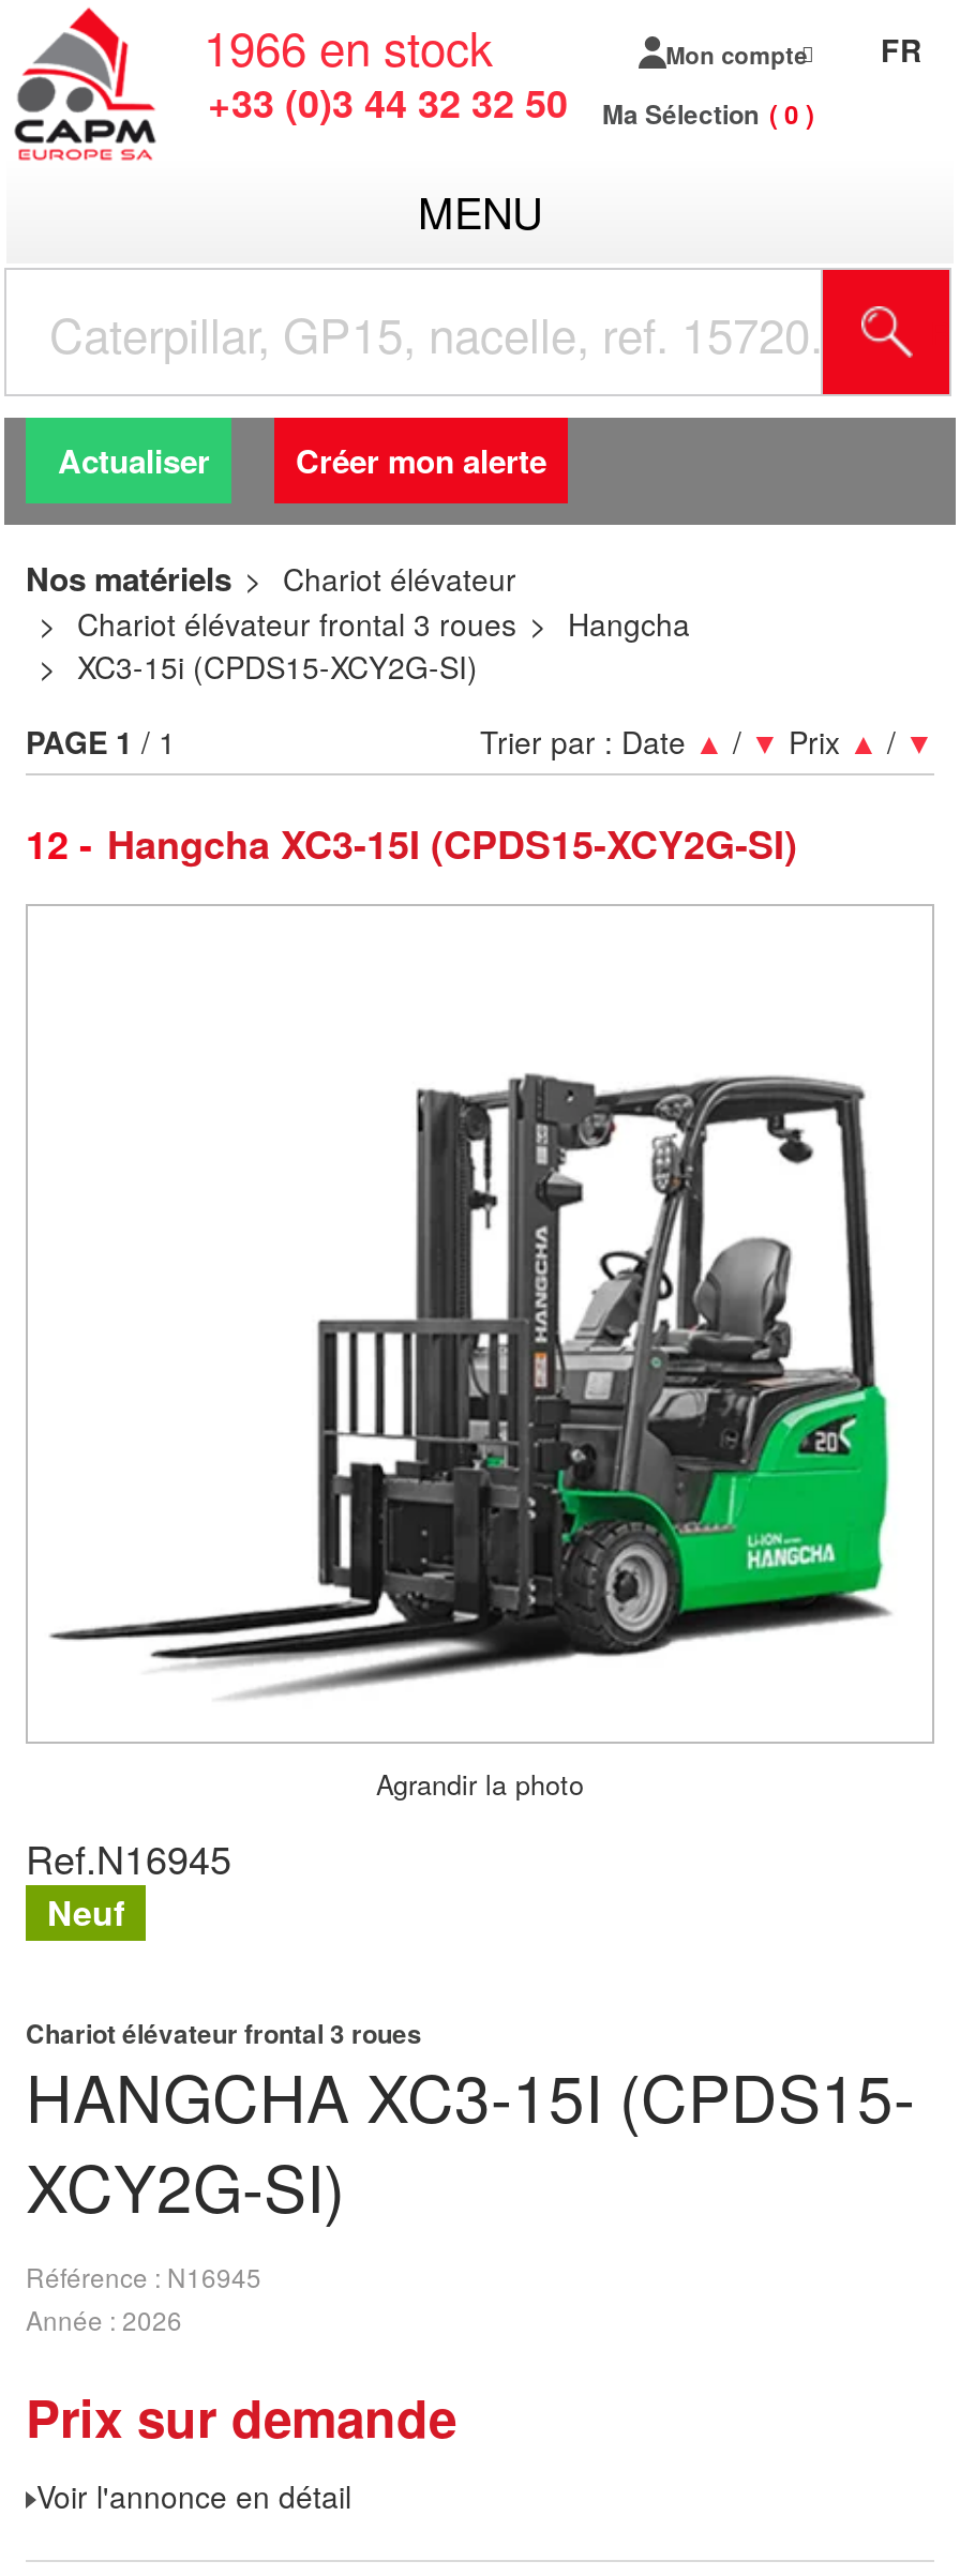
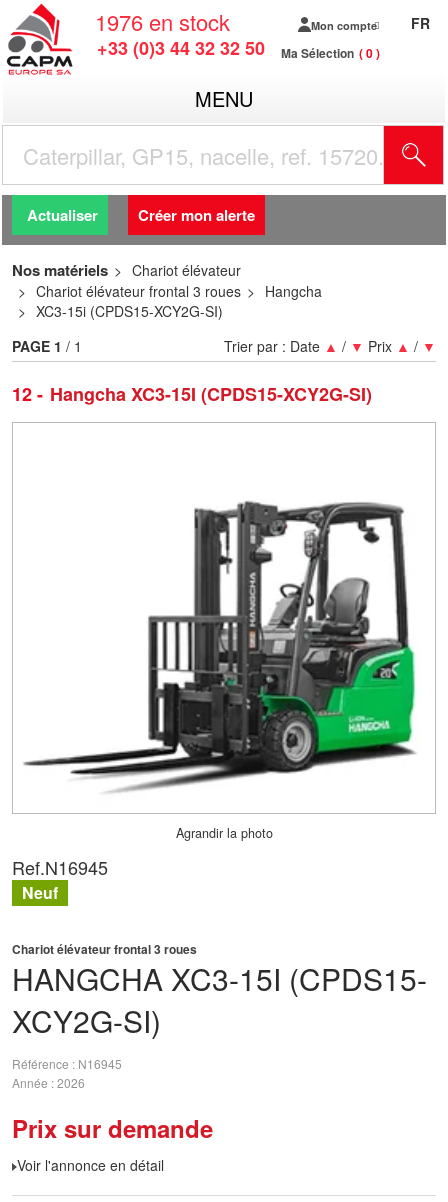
- 1966 en stock
+ 1976 en stock
